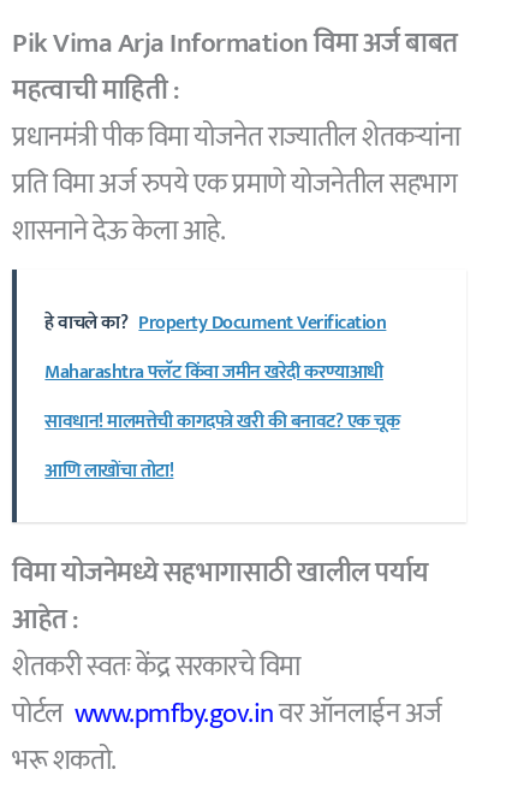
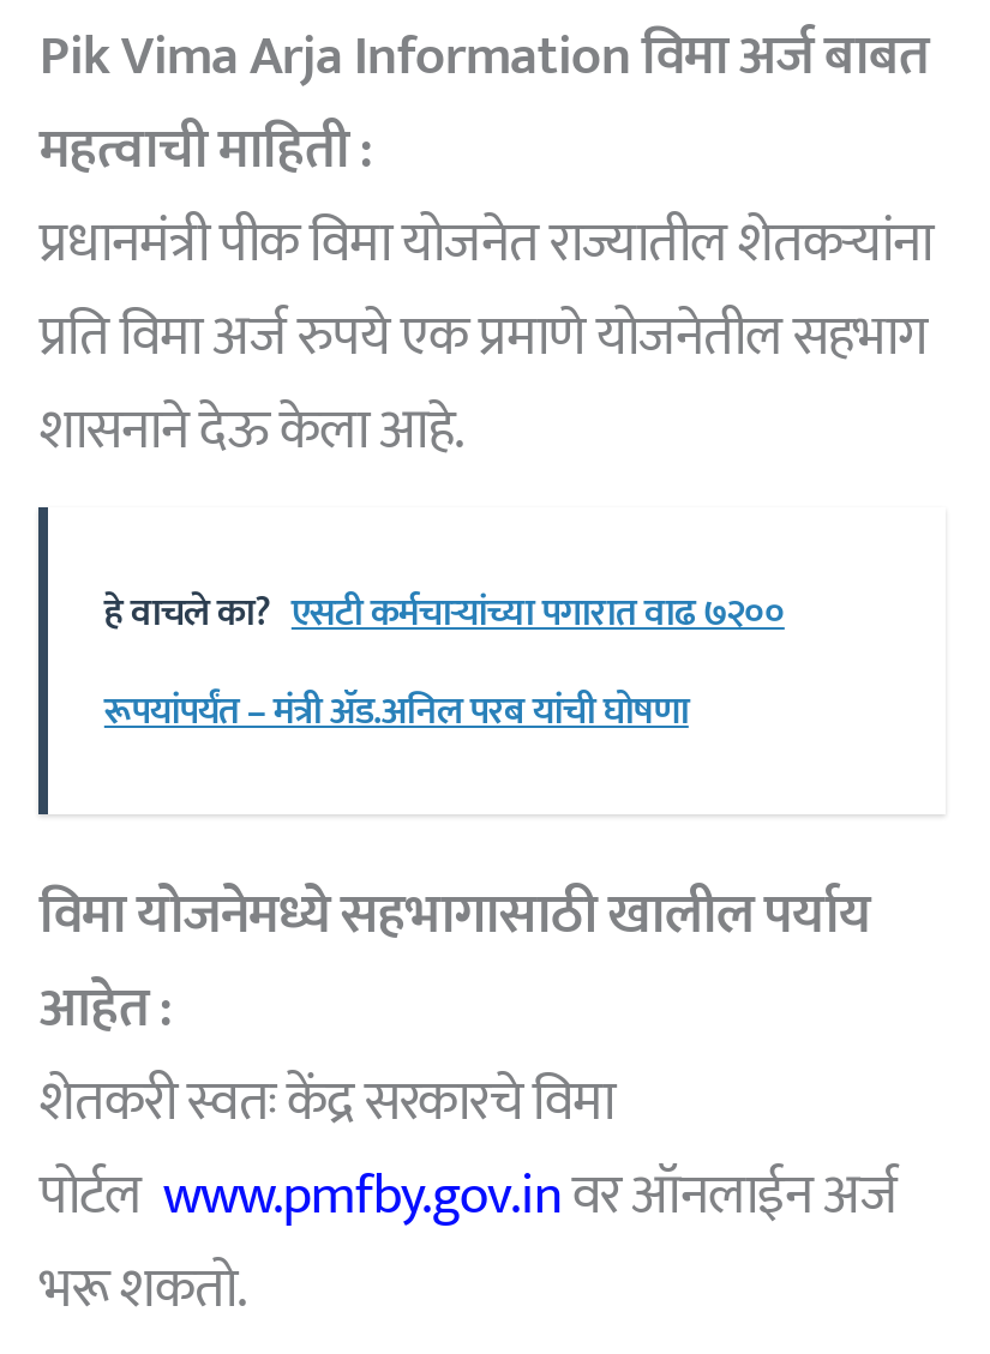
- हे वाचले का? Property Document Verification
- Maharashtra फ्लॅट किंवा जमीन खरेदी करण्याआधी
- सावधान! मालमत्तेची कागदपत्रे खरी की बनावट? एक चूक
- आणि लाखोंचा तोटा!
+ हे वाचले का? एसटी कर्मचार्‍यांच्या पगारात वाढ ७२००
+ रूपयांपर्यंत – मंत्री ॲड.अनिल परब यांची घोषणा
